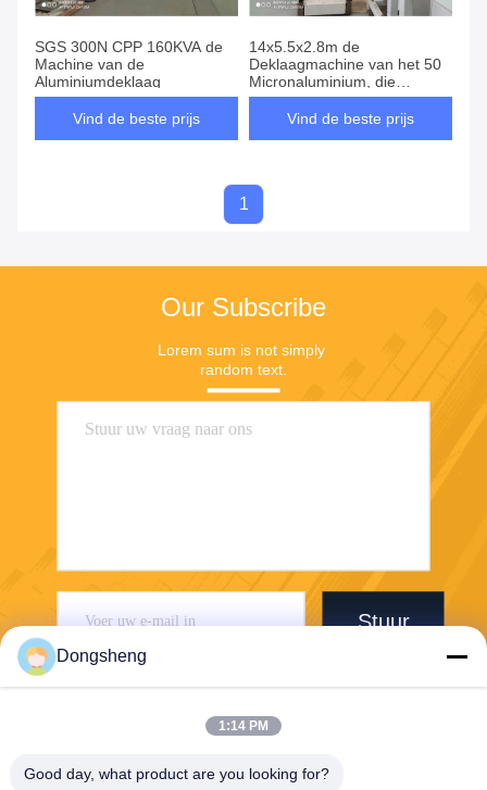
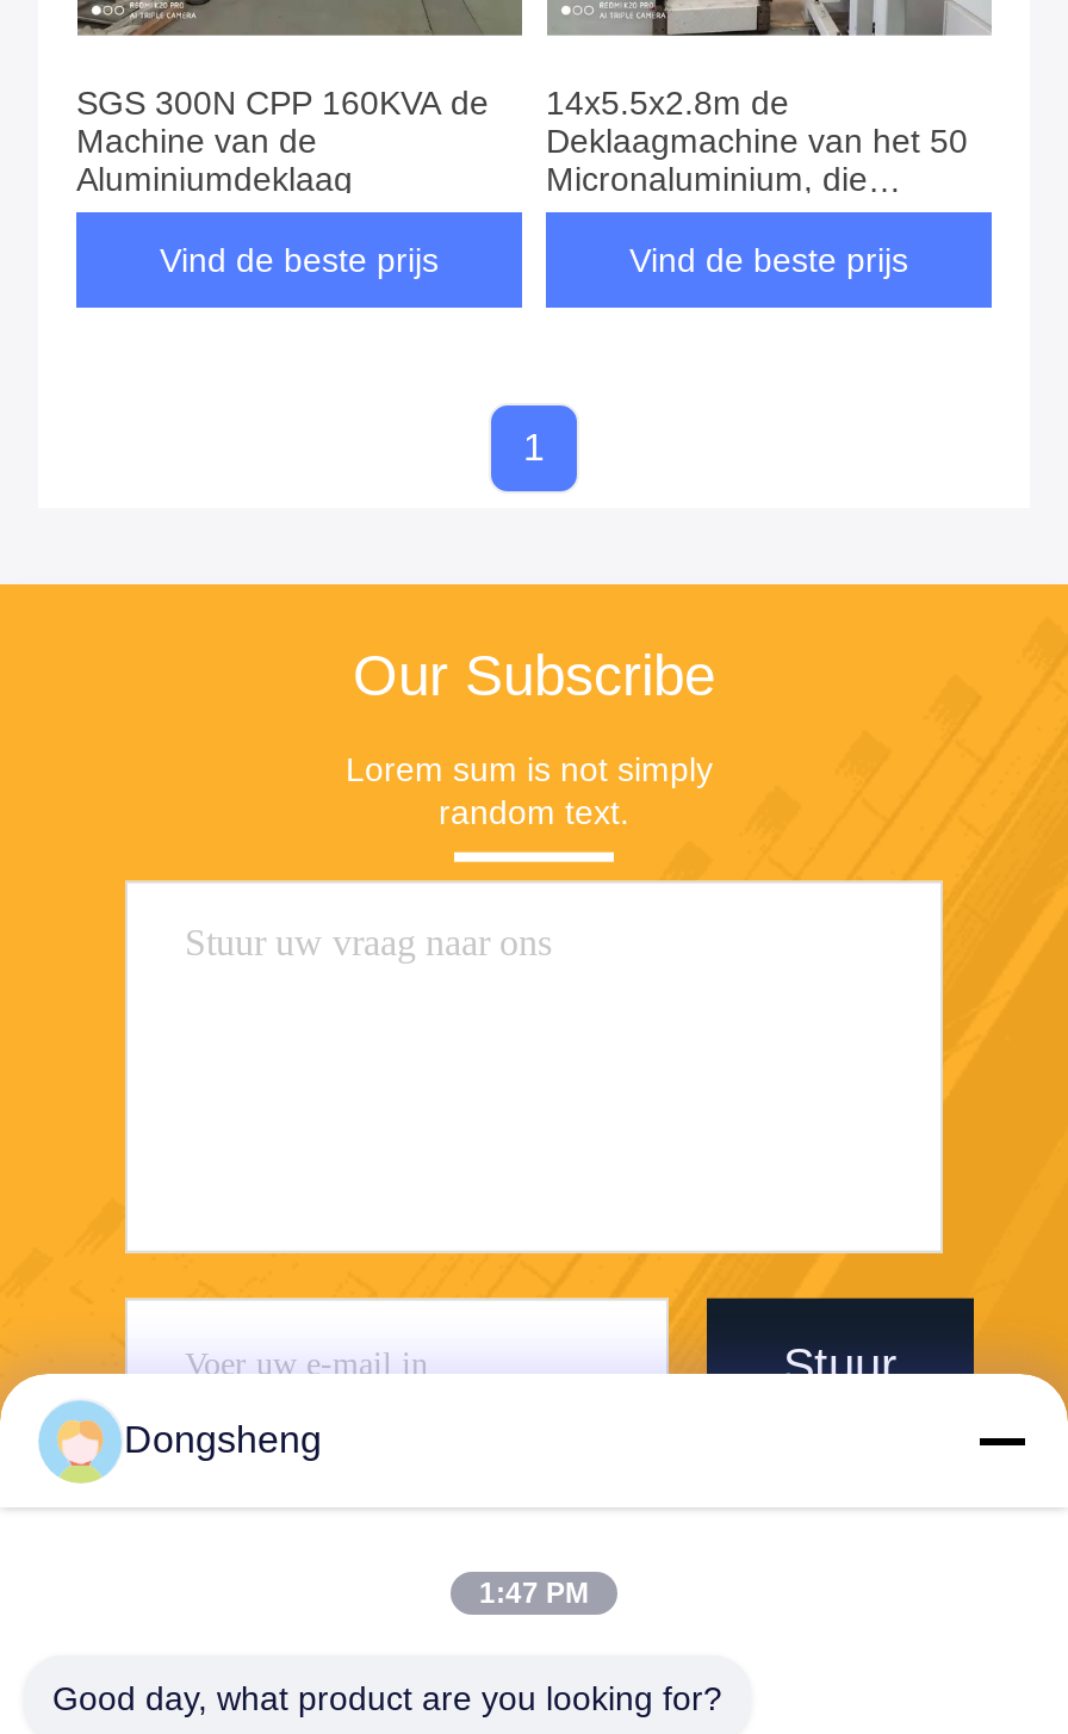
- 1:14 PM
+ 1:47 PM
